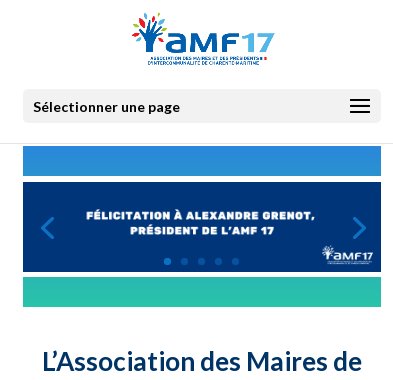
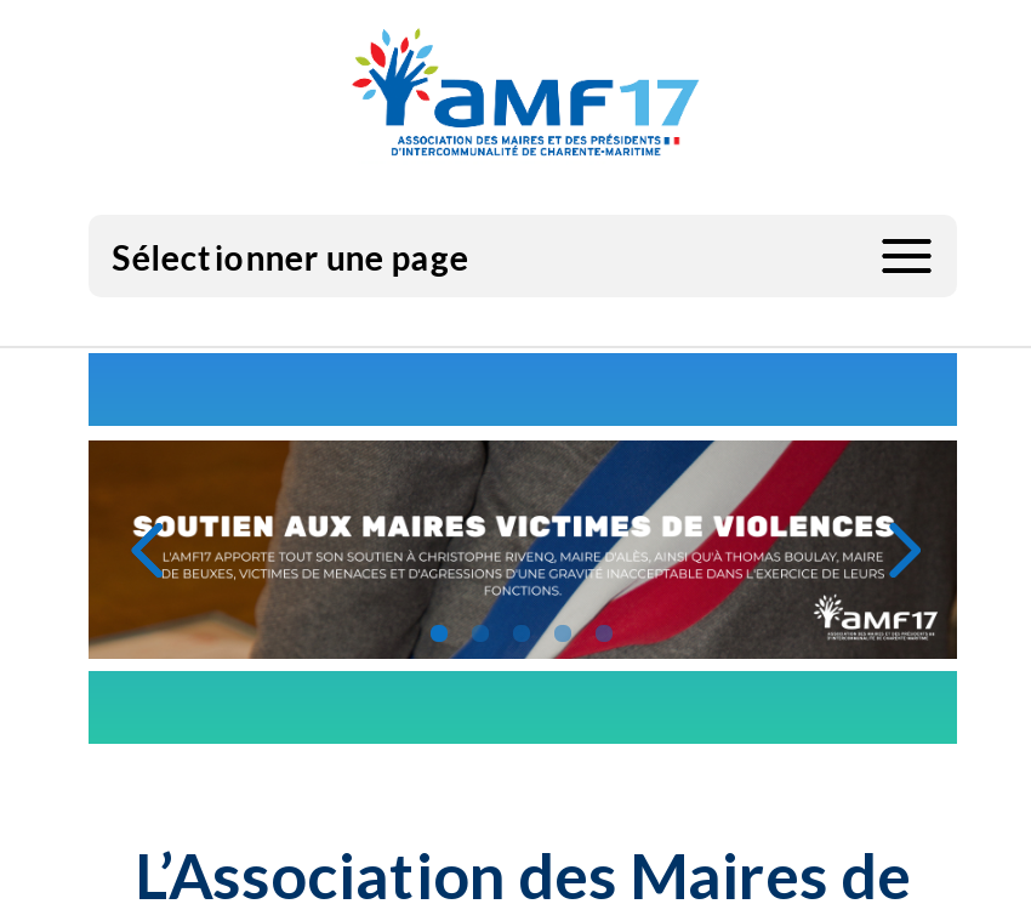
- [image]
+ [image]
